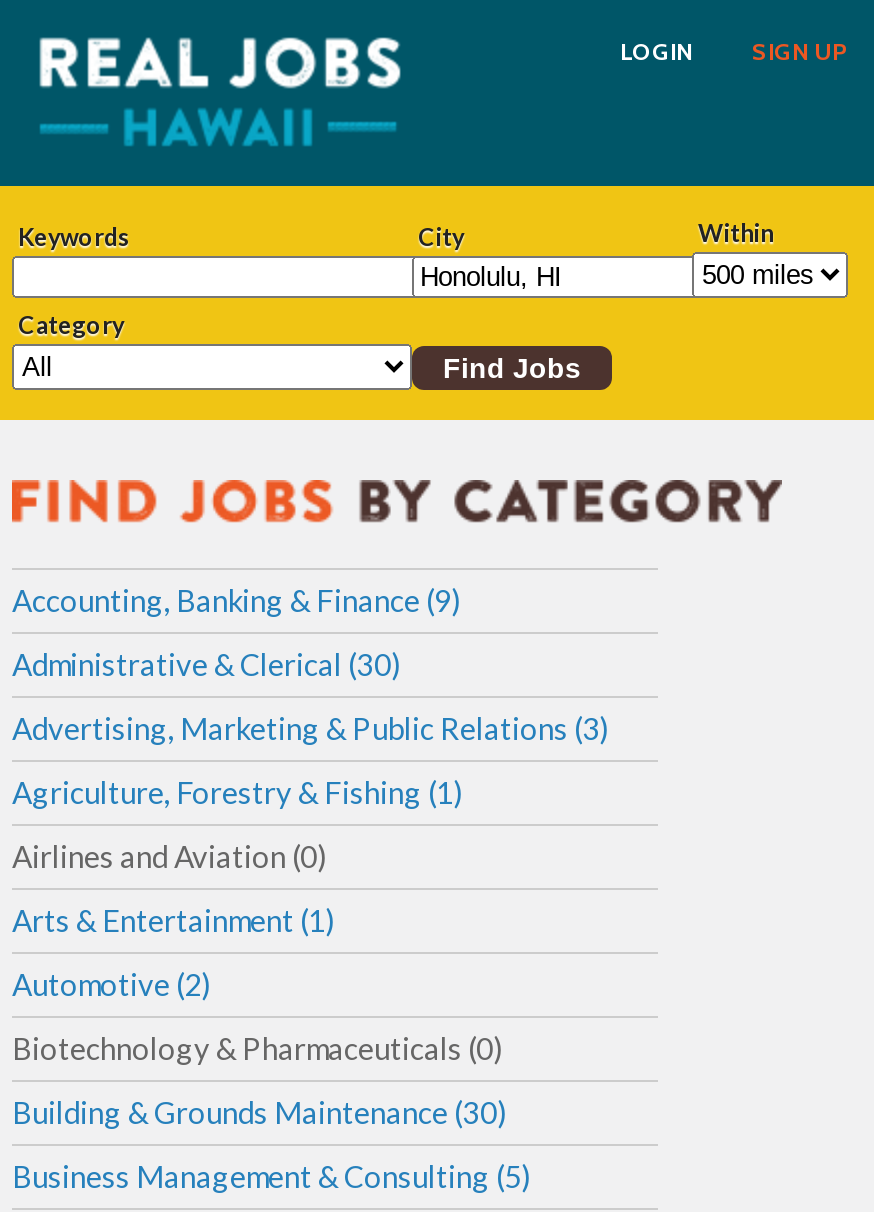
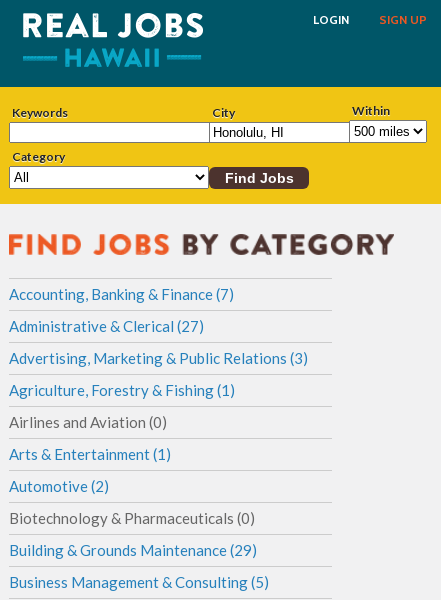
- Accounting, Banking & Finance (9)
+ Accounting, Banking & Finance (7)

- Administrative & Clerical (30)
+ Administrative & Clerical (27)

- Building & Grounds Maintenance (30)
+ Building & Grounds Maintenance (29)
